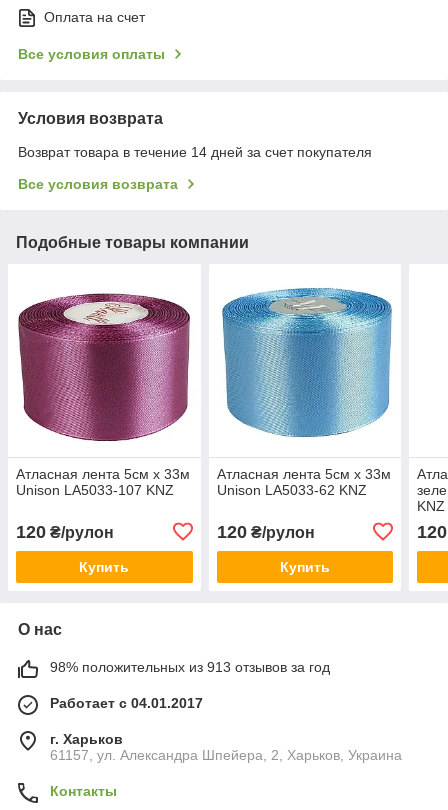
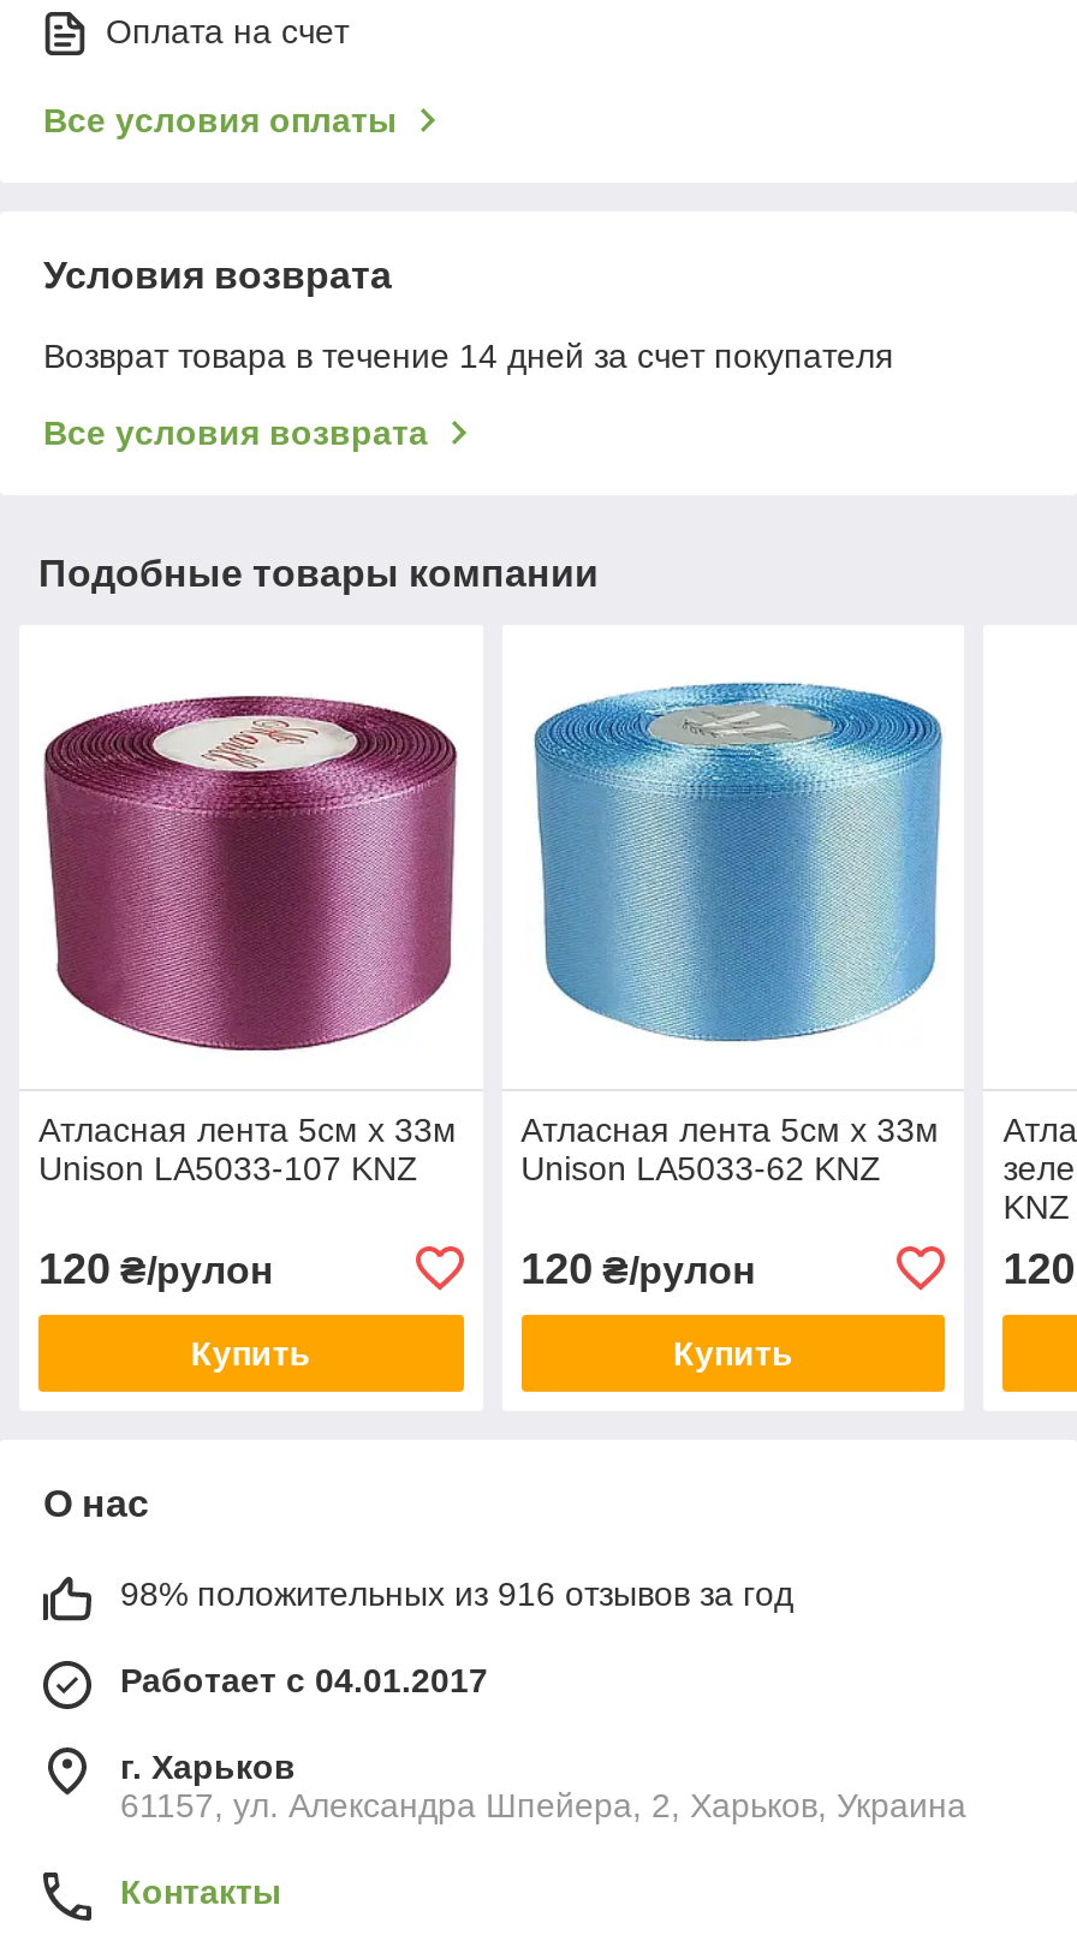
- 98% положительных из 913 отзывов за год
+ 98% положительных из 916 отзывов за год
